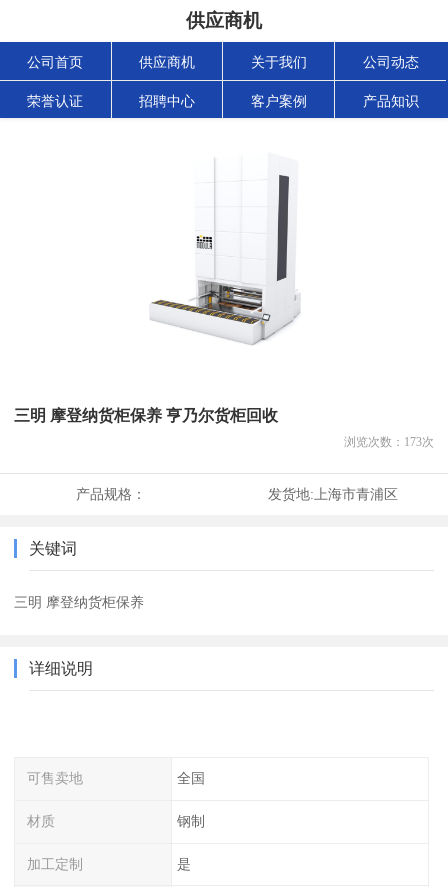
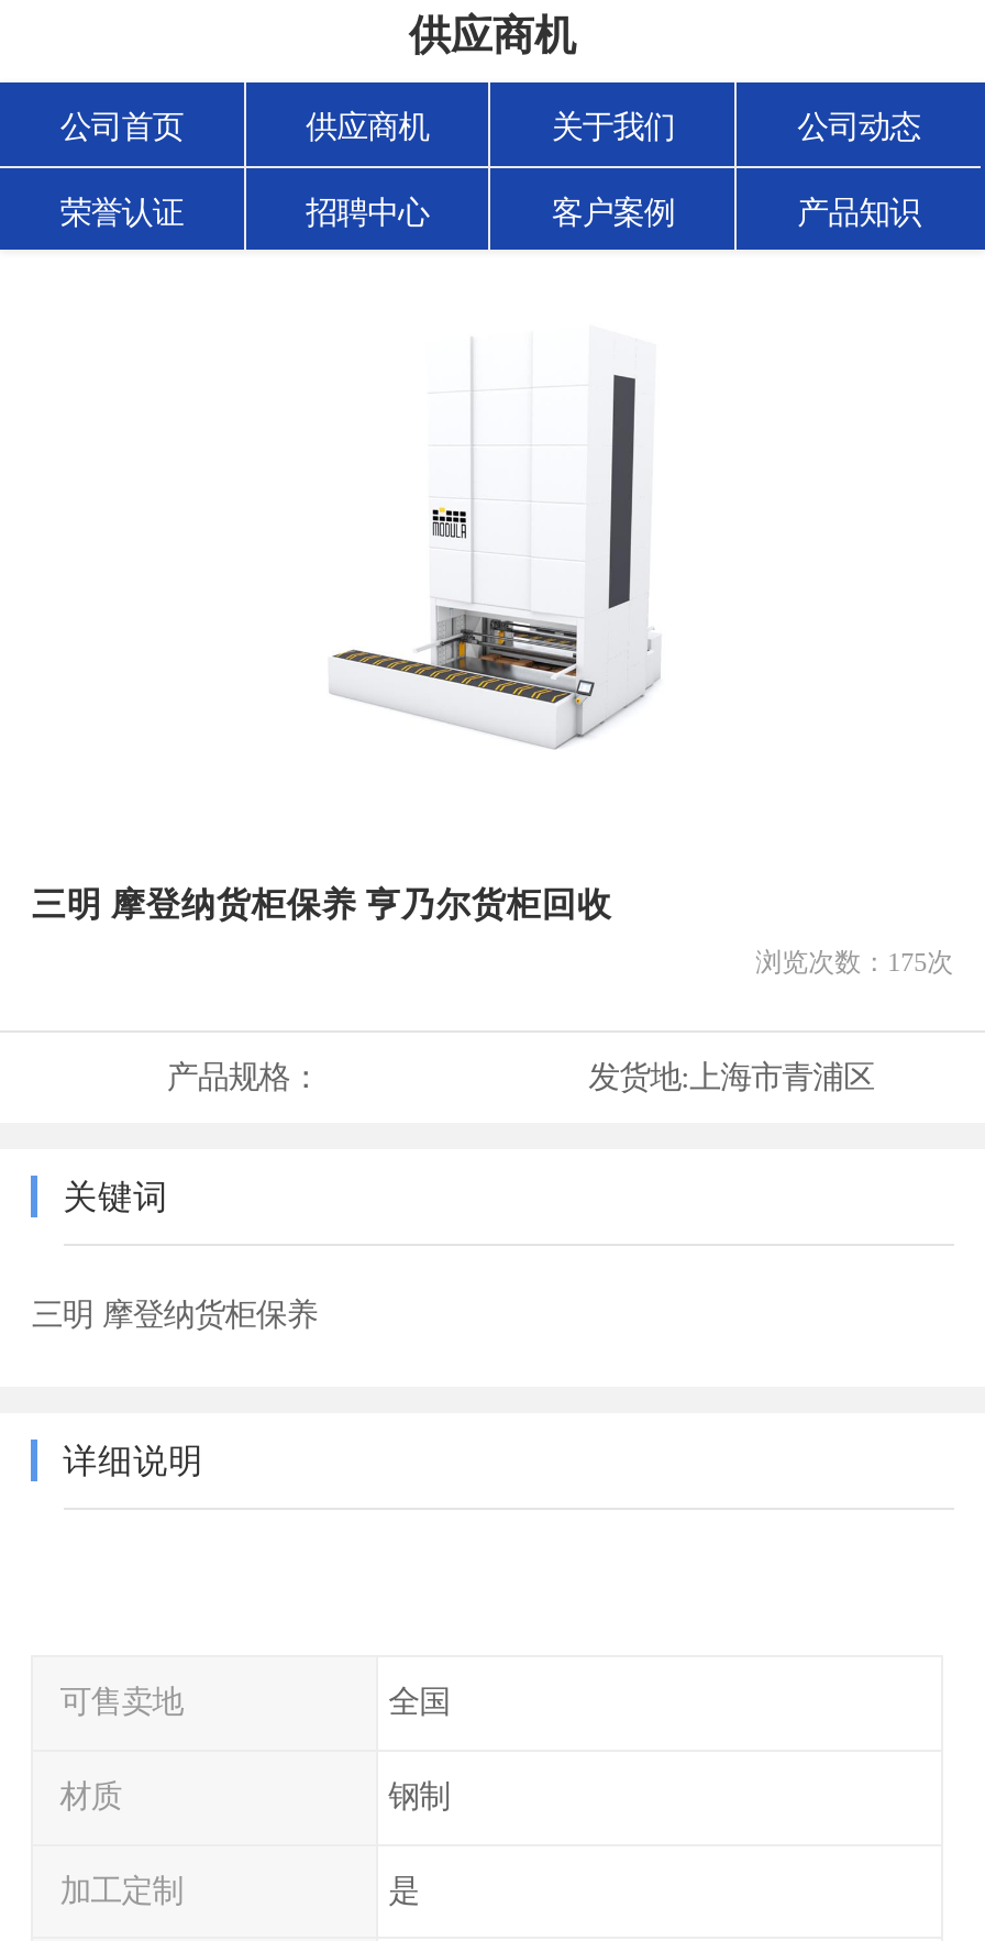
- 浏览次数：173次
+ 浏览次数：175次
